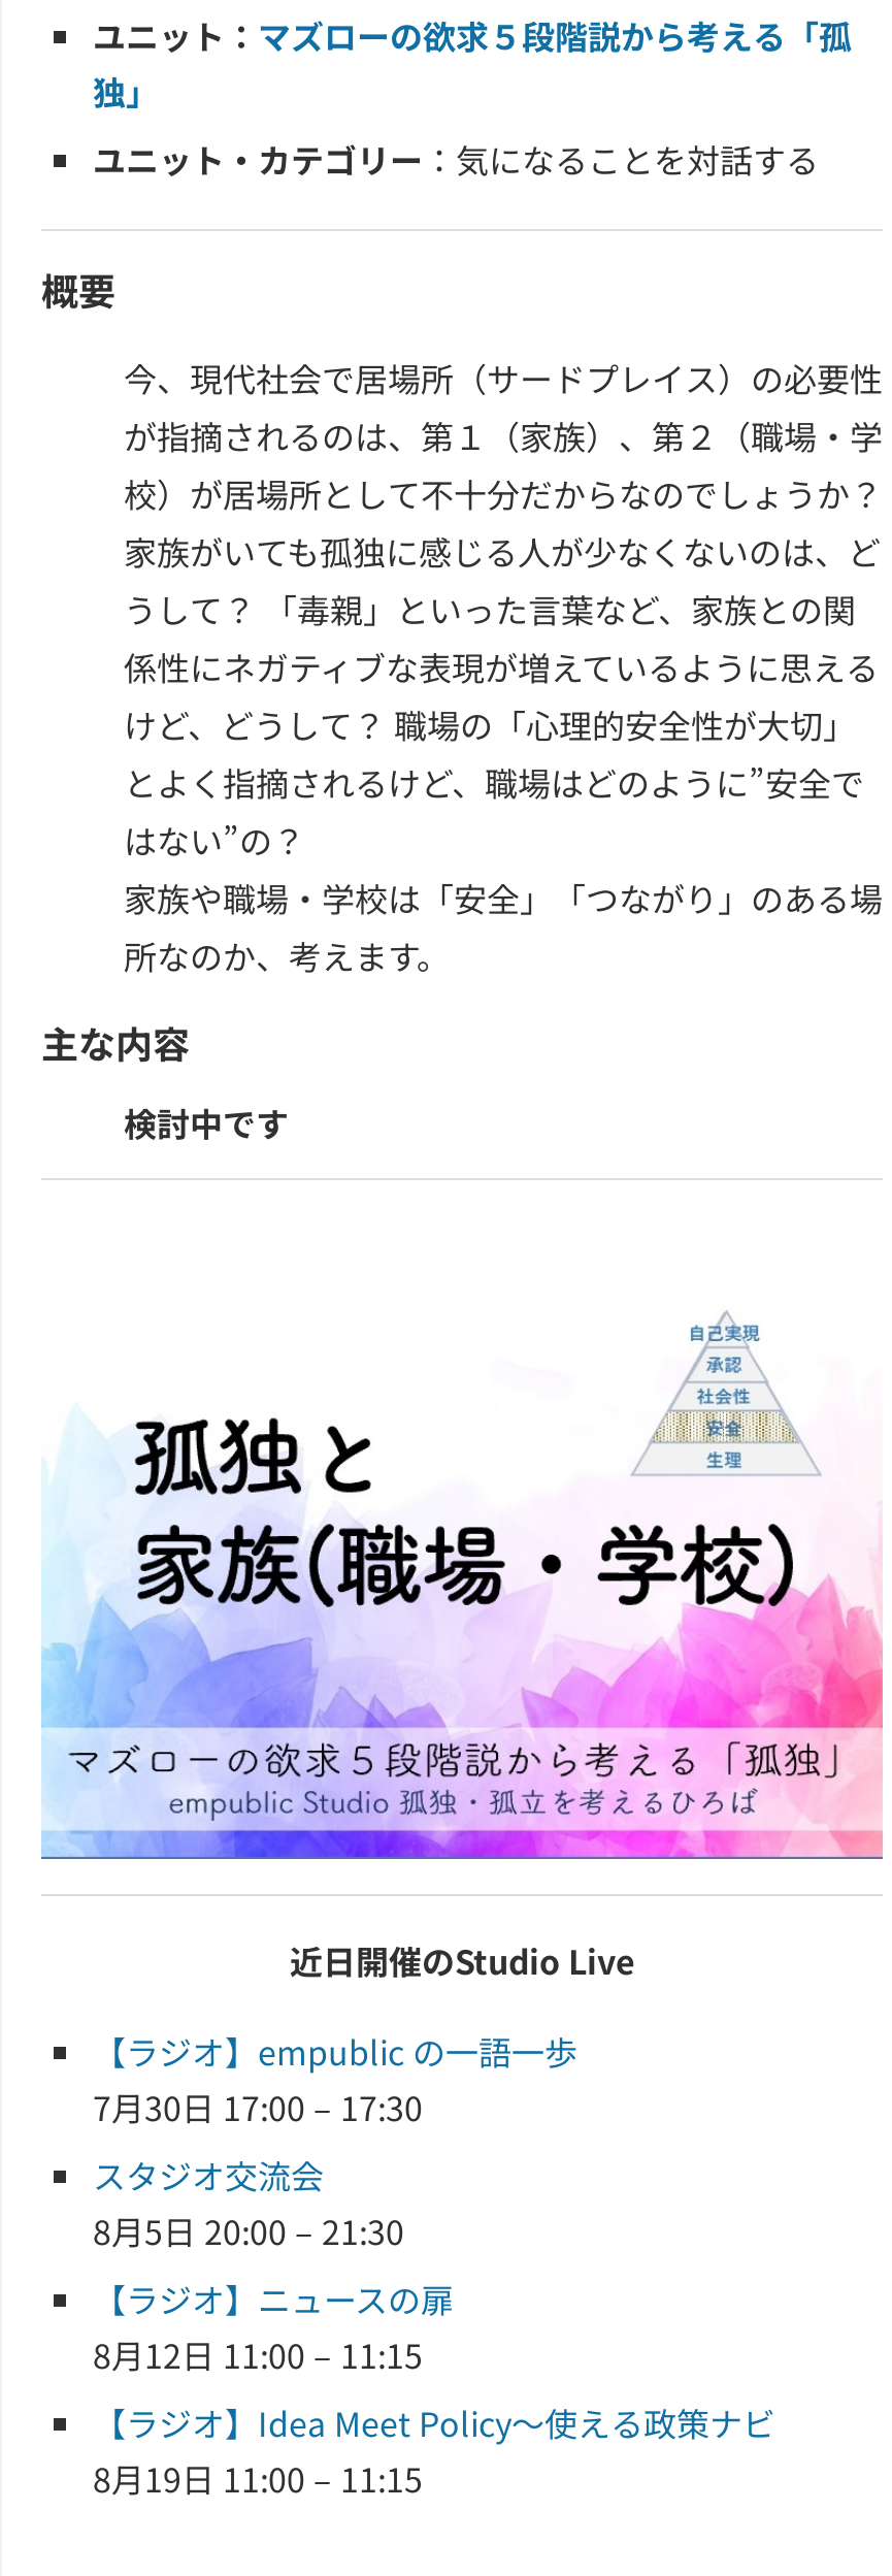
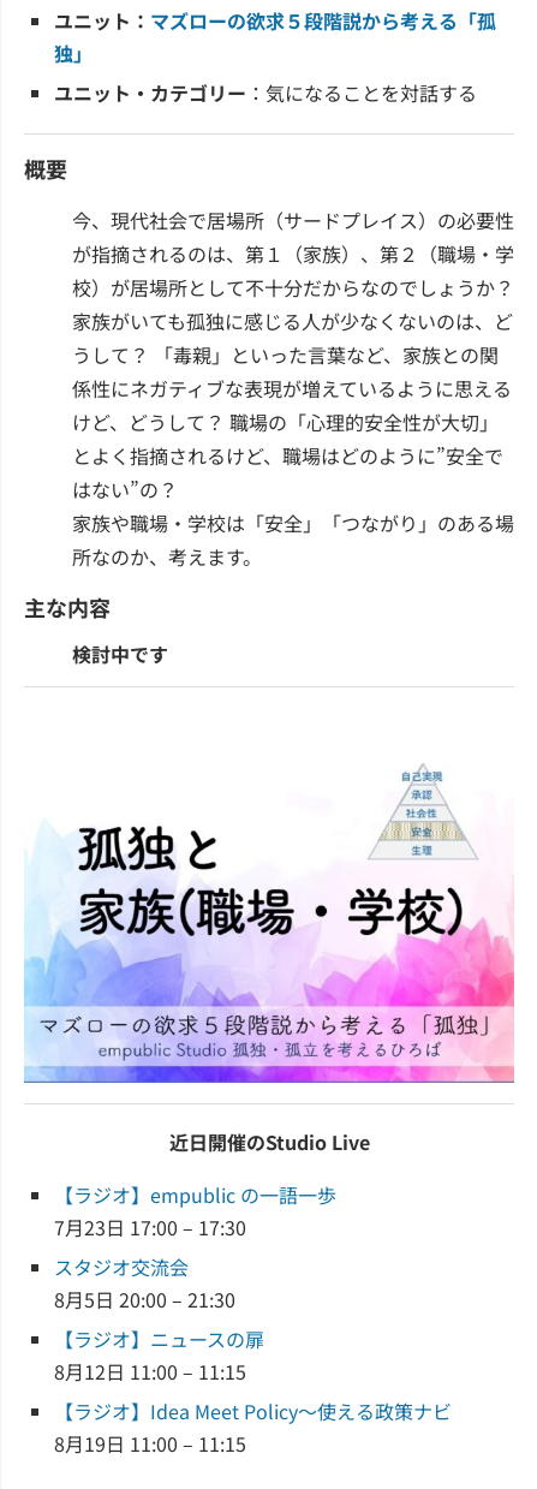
- 7月30日 17:00 – 17:30
+ 7月23日 17:00 – 17:30
